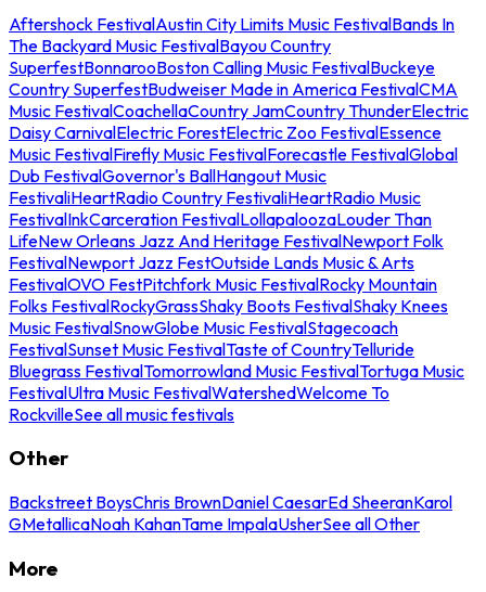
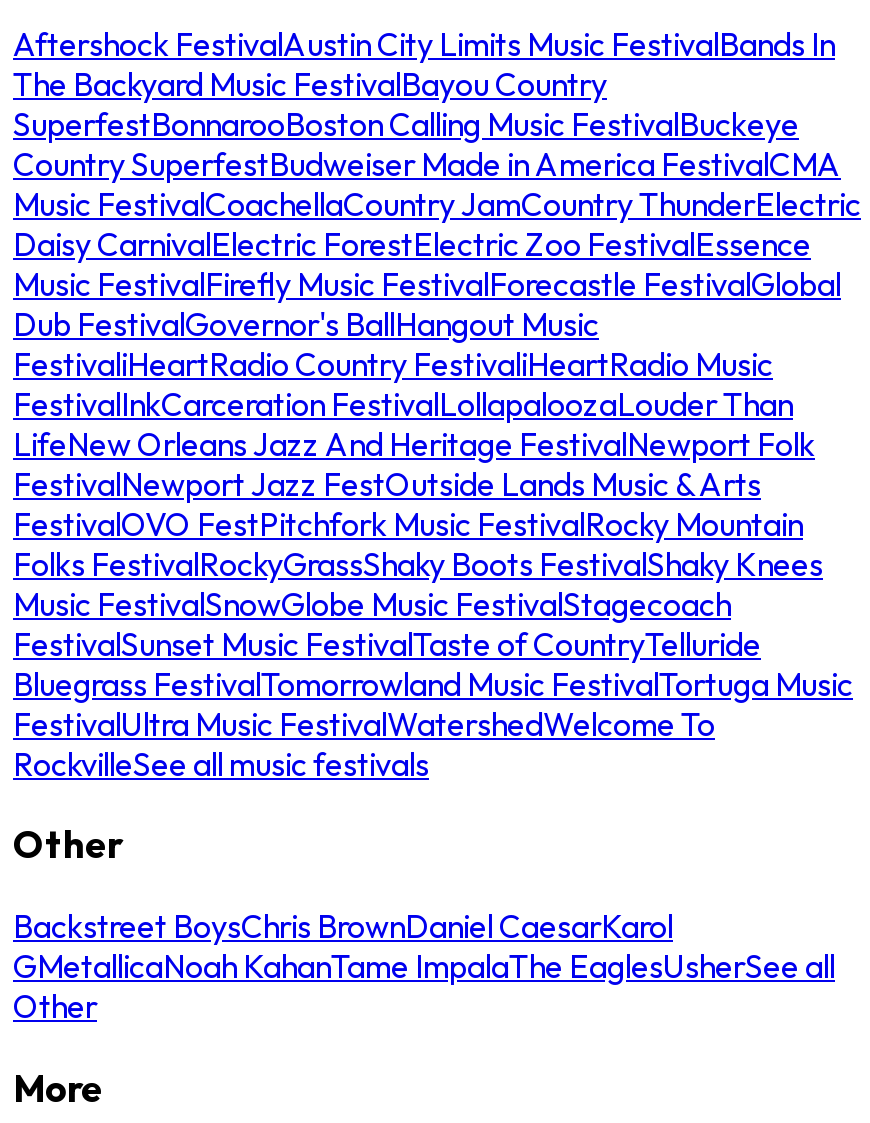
- Backstreet BoysChris BrownDaniel CaesarEd SheeranKarol
- GMetallicaNoah KahanTame ImpalaUsherSee all Other
+ Backstreet BoysChris BrownDaniel CaesarKarol
+ GMetallicaNoah KahanTame ImpalaThe EaglesUsherSee all
+ Other
